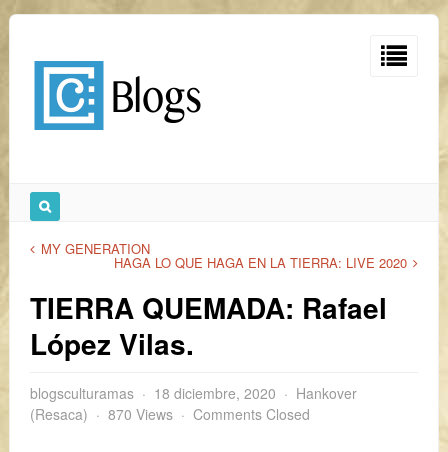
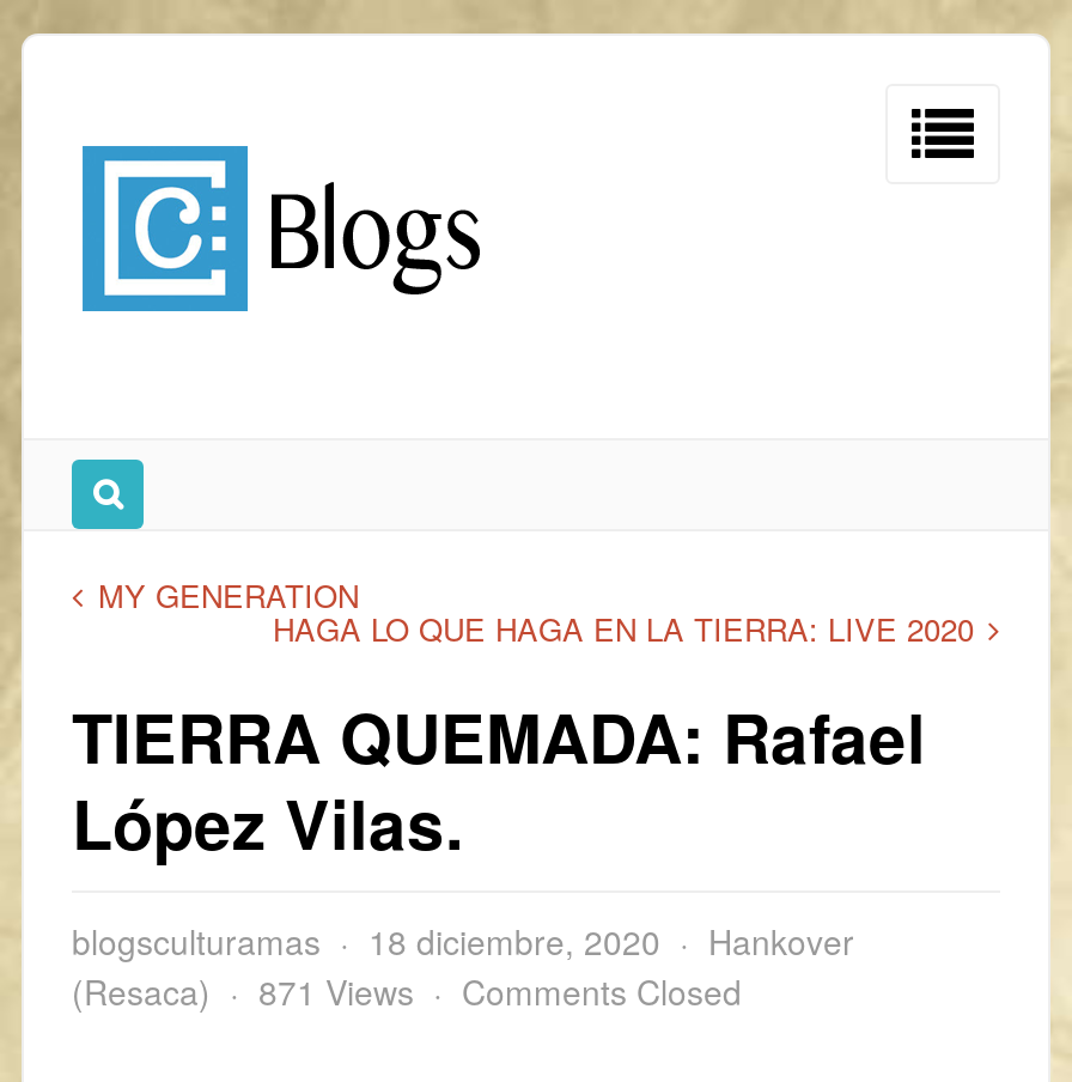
- (Resaca) 870 Views Comments Closed
+ (Resaca) 871 Views Comments Closed
